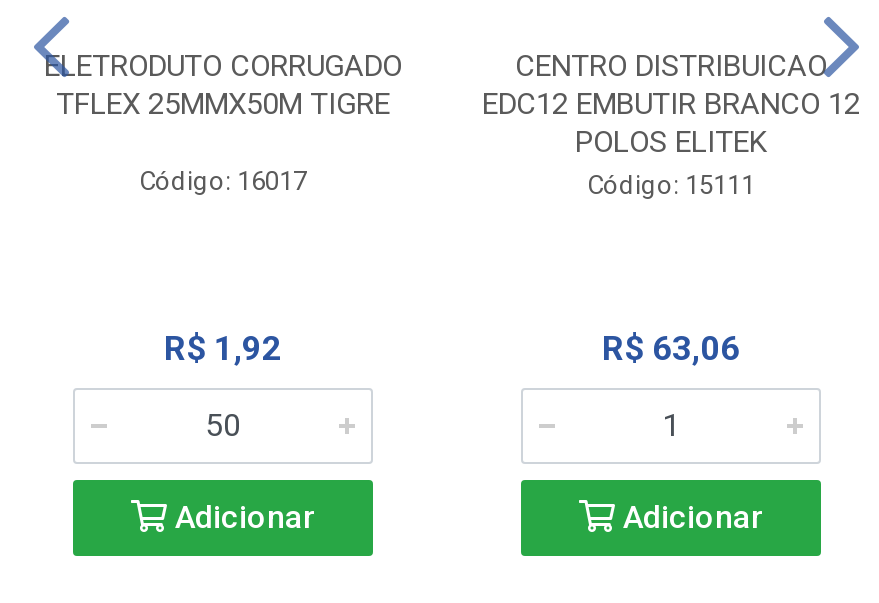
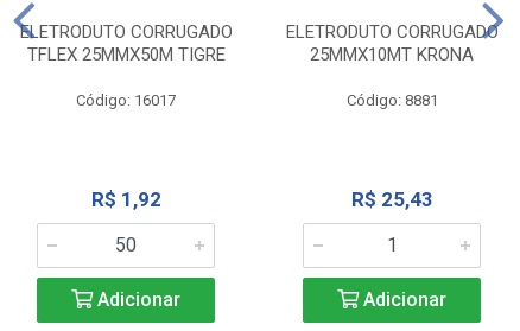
- CENTRO DISTRIBUICAO
- EDC12 EMBUTIR BRANCO 12
- POLOS ELITEK
- Código: 15111
+ ELETRODUTO CORRUGADO
+ 25MMX10MT KRONA
+ Código: 8881

- R$ 63,06
+ R$ 25,43
